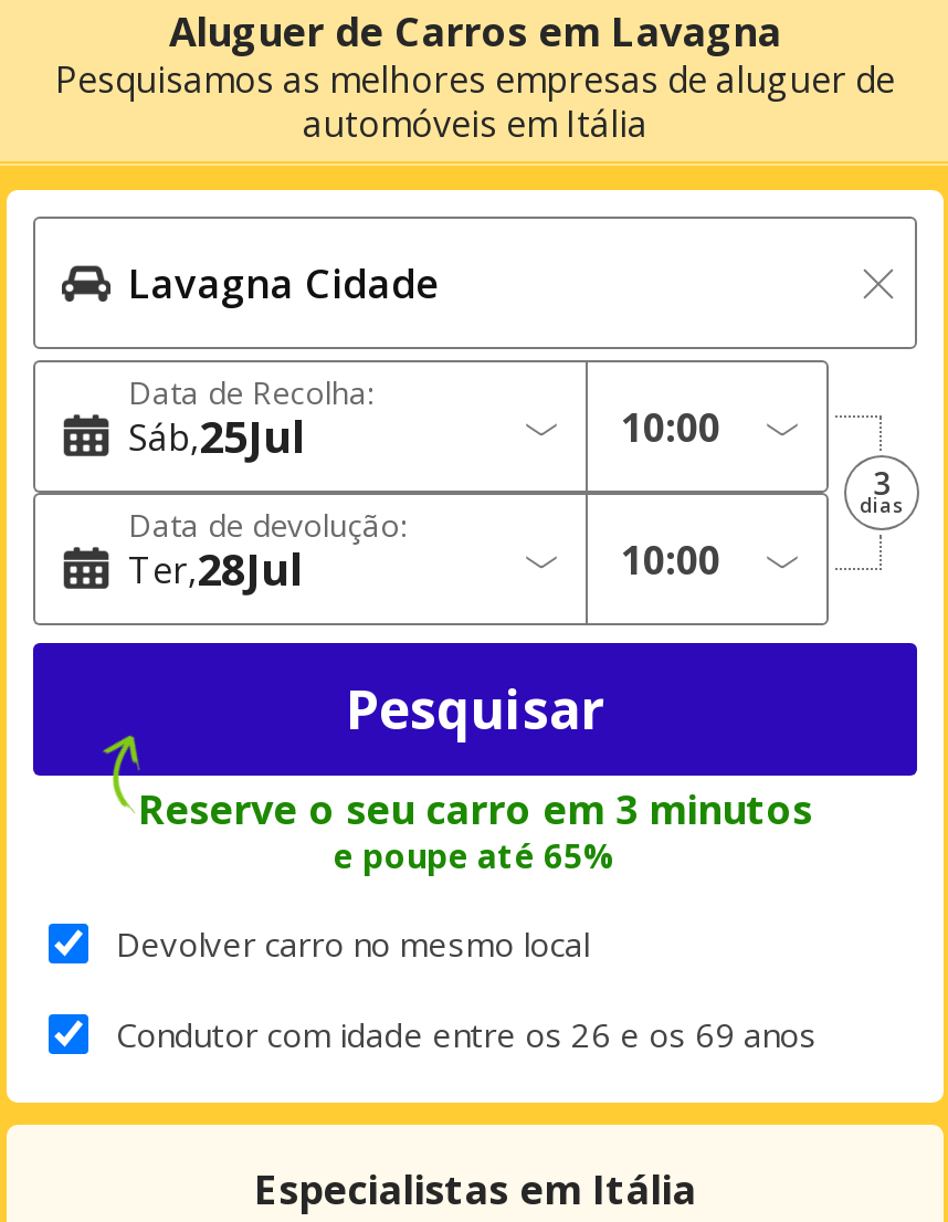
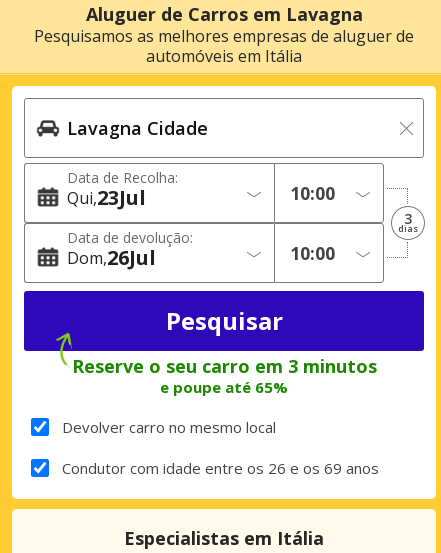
- Sáb 25Jul
+ Qui 23Jul

- Ter 28Jul
+ Dom 26Jul
